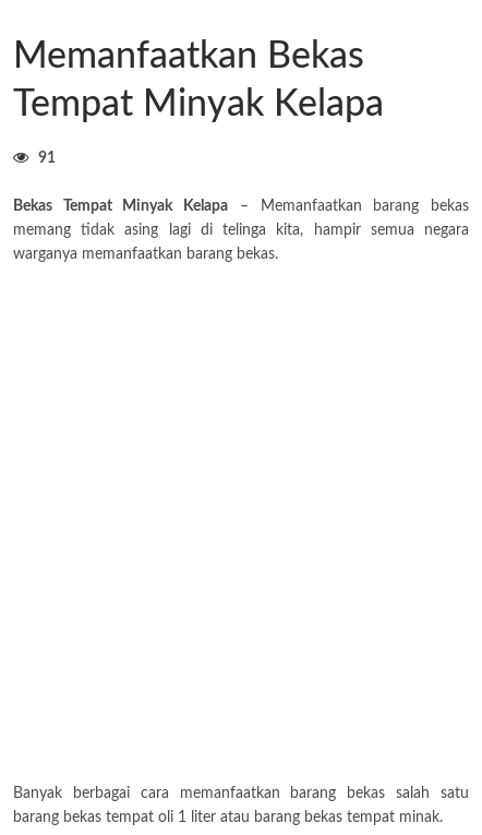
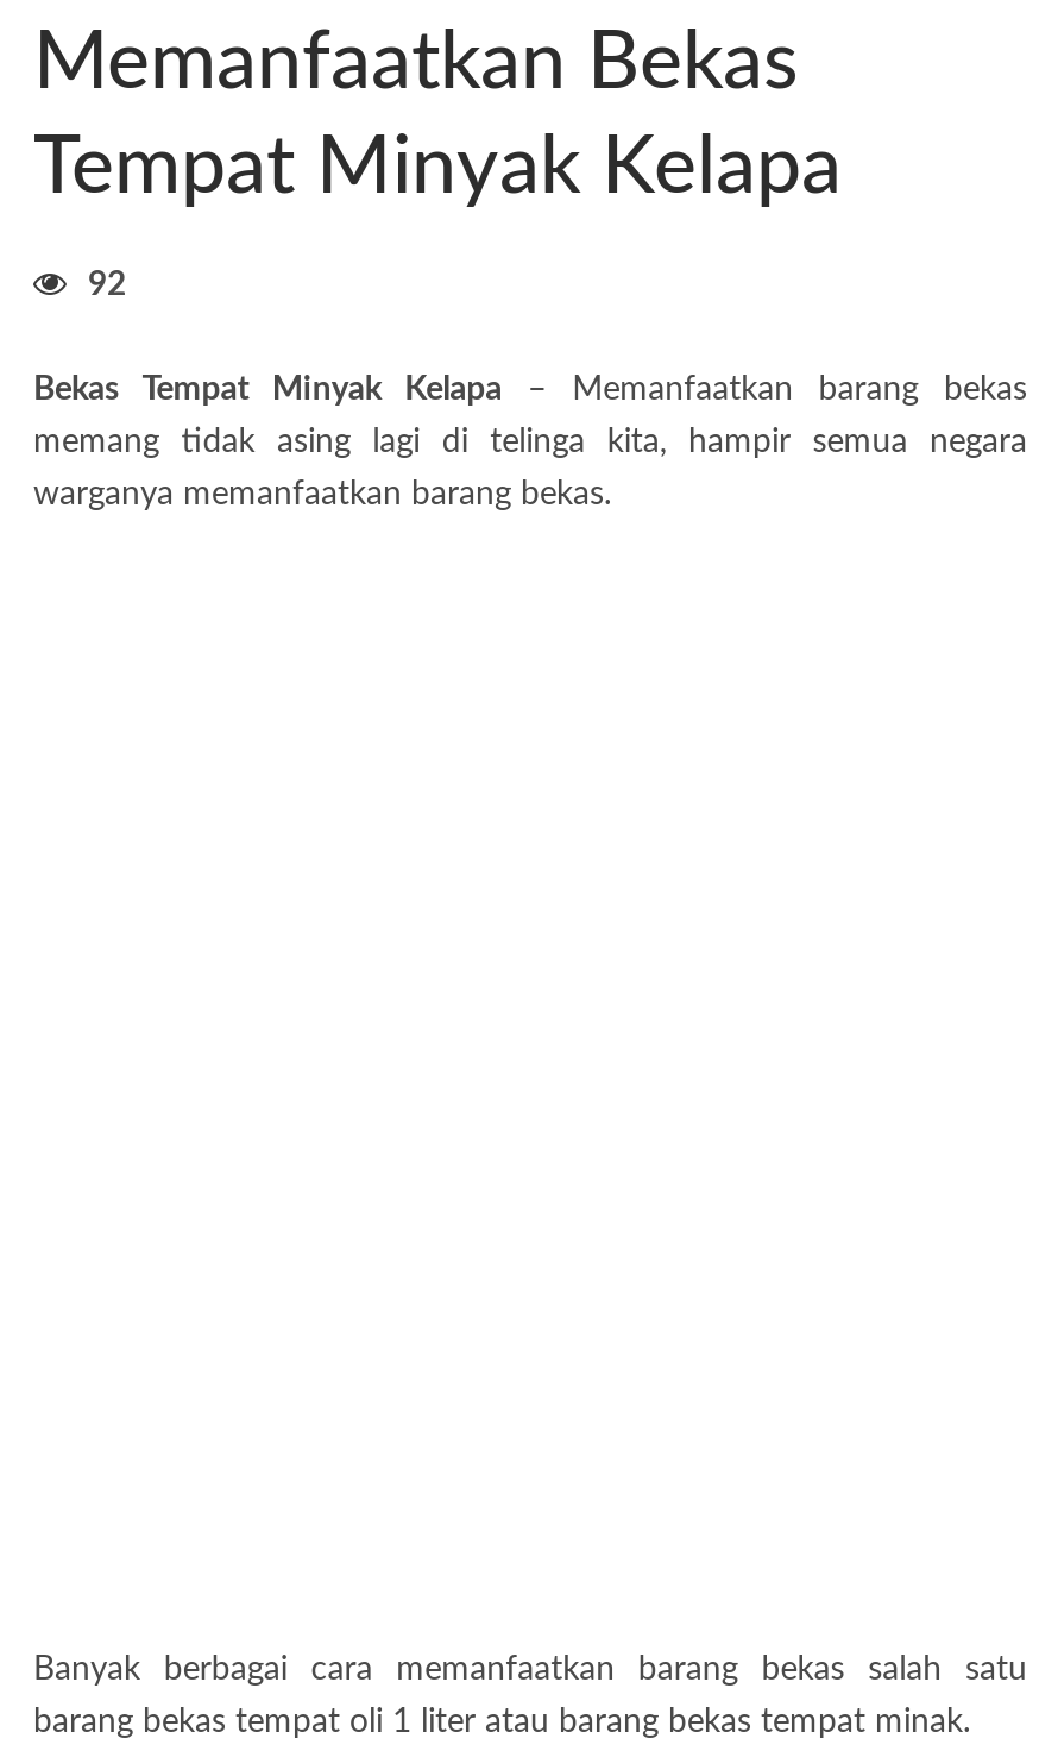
- 91
+ 92
